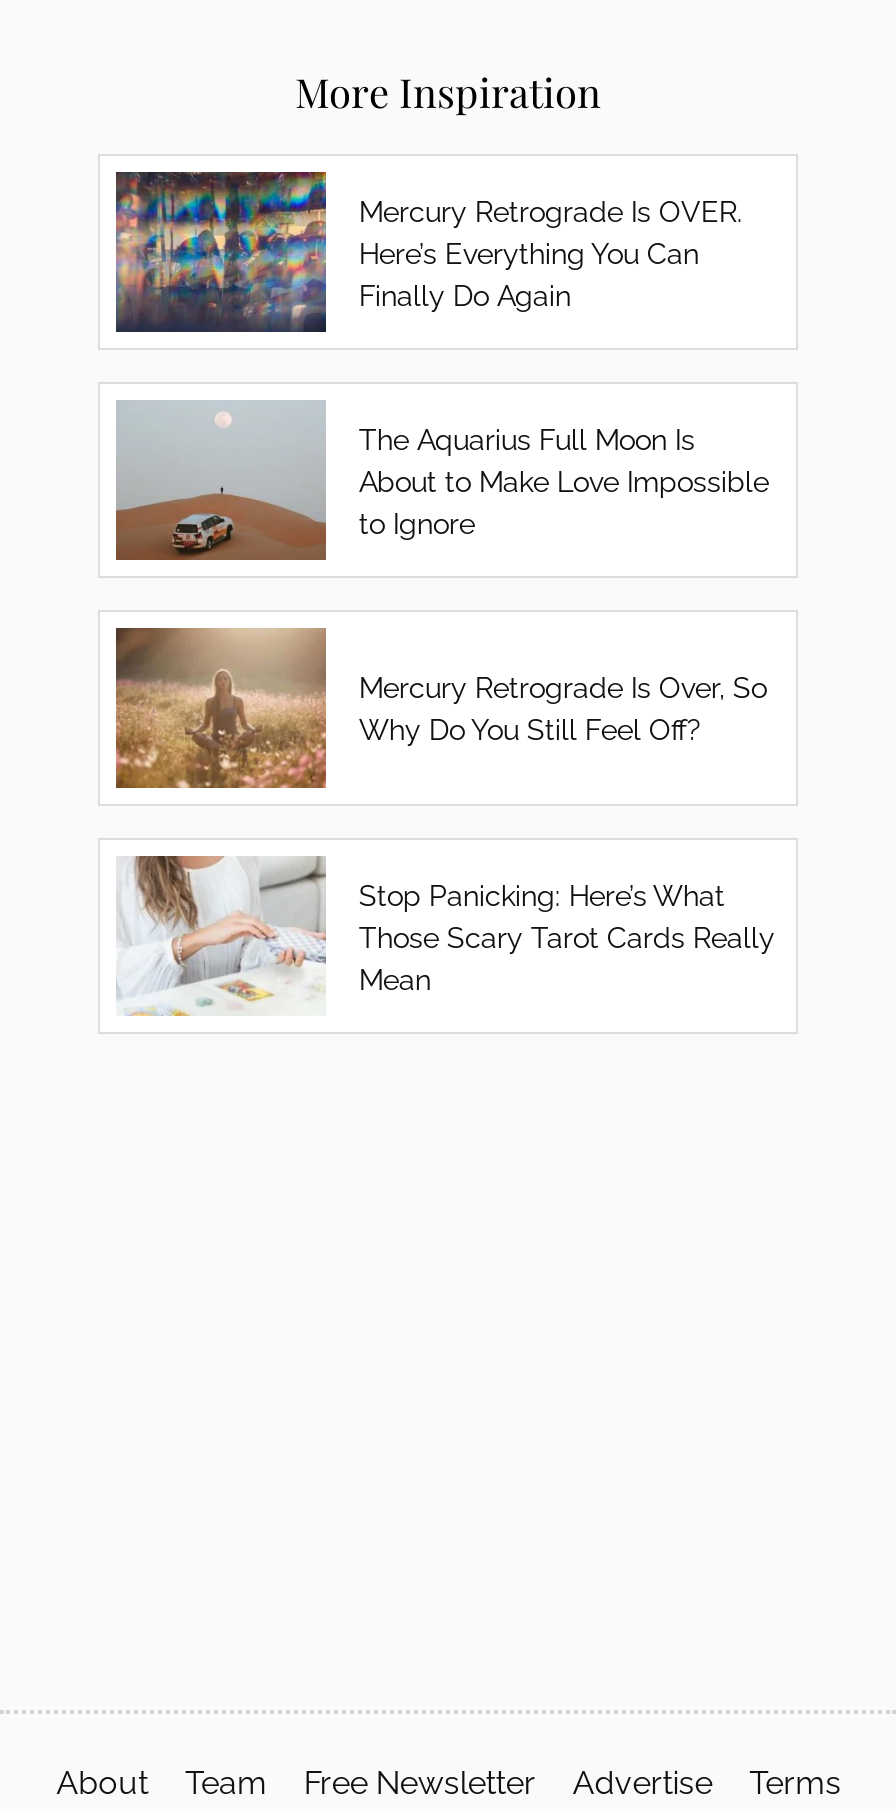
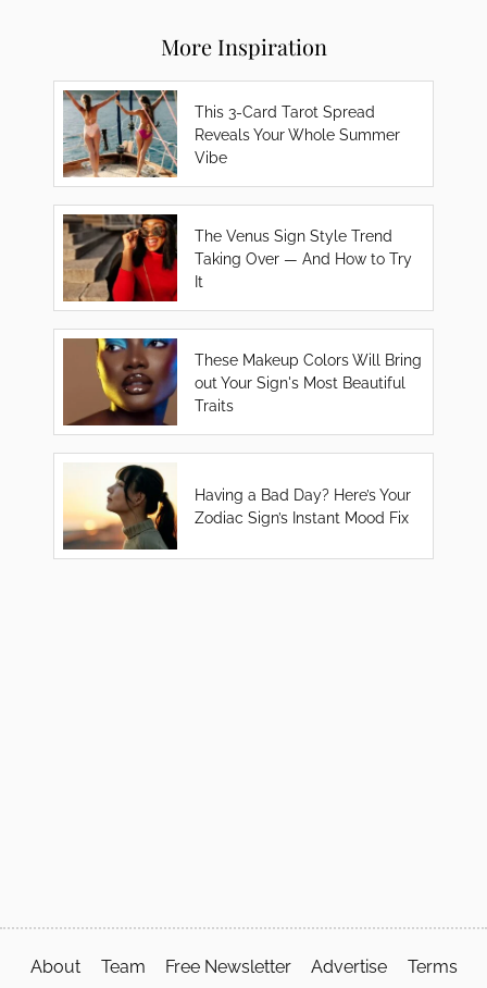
- [image]
- Mercury Retrograde Is OVER.
- Here’s Everything You Can
- Finally Do Again
+ [image]
+ This 3-Card Tarot Spread
+ Reveals Your Whole Summer
+ Vibe

- [image]
- The Aquarius Full Moon Is
- About to Make Love Impossible
- to Ignore
+ [image]
+ The Venus Sign Style Trend
+ Taking Over — And How to Try
+ It

- [image]
- Mercury Retrograde Is Over, So
- Why Do You Still Feel Off?
+ [image]
+ These Makeup Colors Will Bring
+ out Your Sign's Most Beautiful
+ Traits

- [image]
- Stop Panicking: Here’s What
- Those Scary Tarot Cards Really
- Mean
+ [image]
+ Having a Bad Day? Here’s Your
+ Zodiac Sign’s Instant Mood Fix
